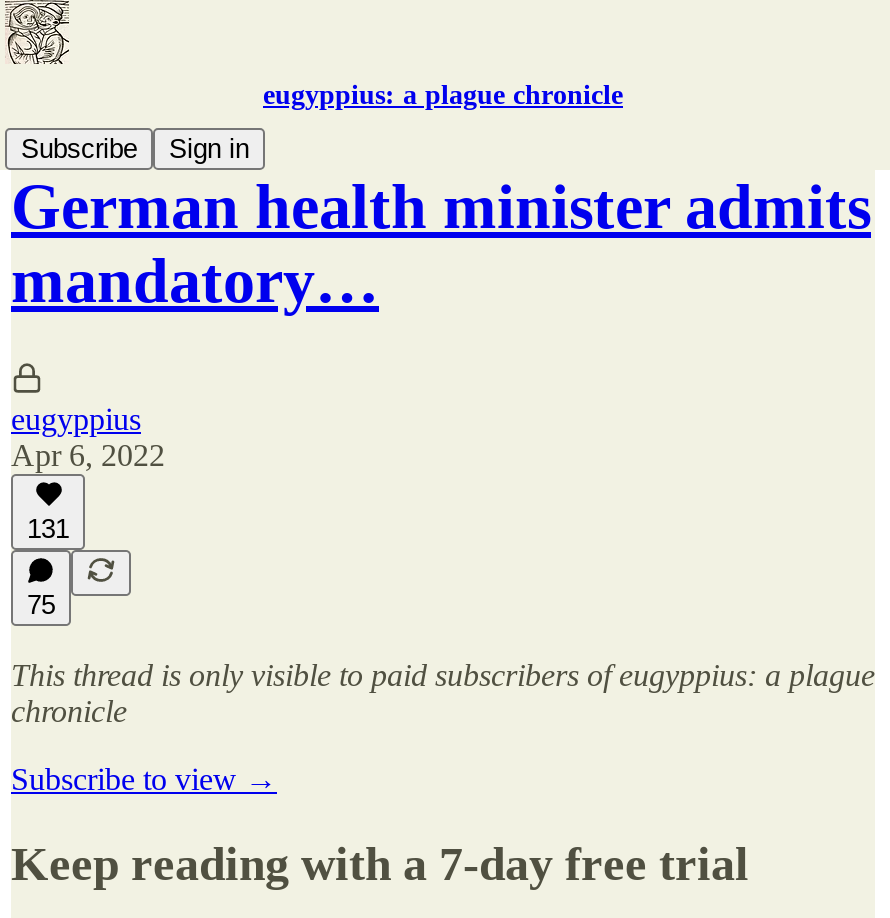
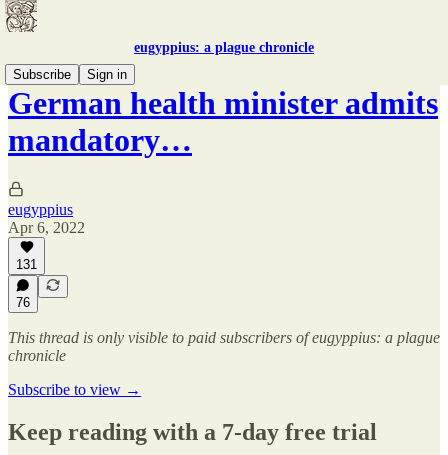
- 75
+ 76
